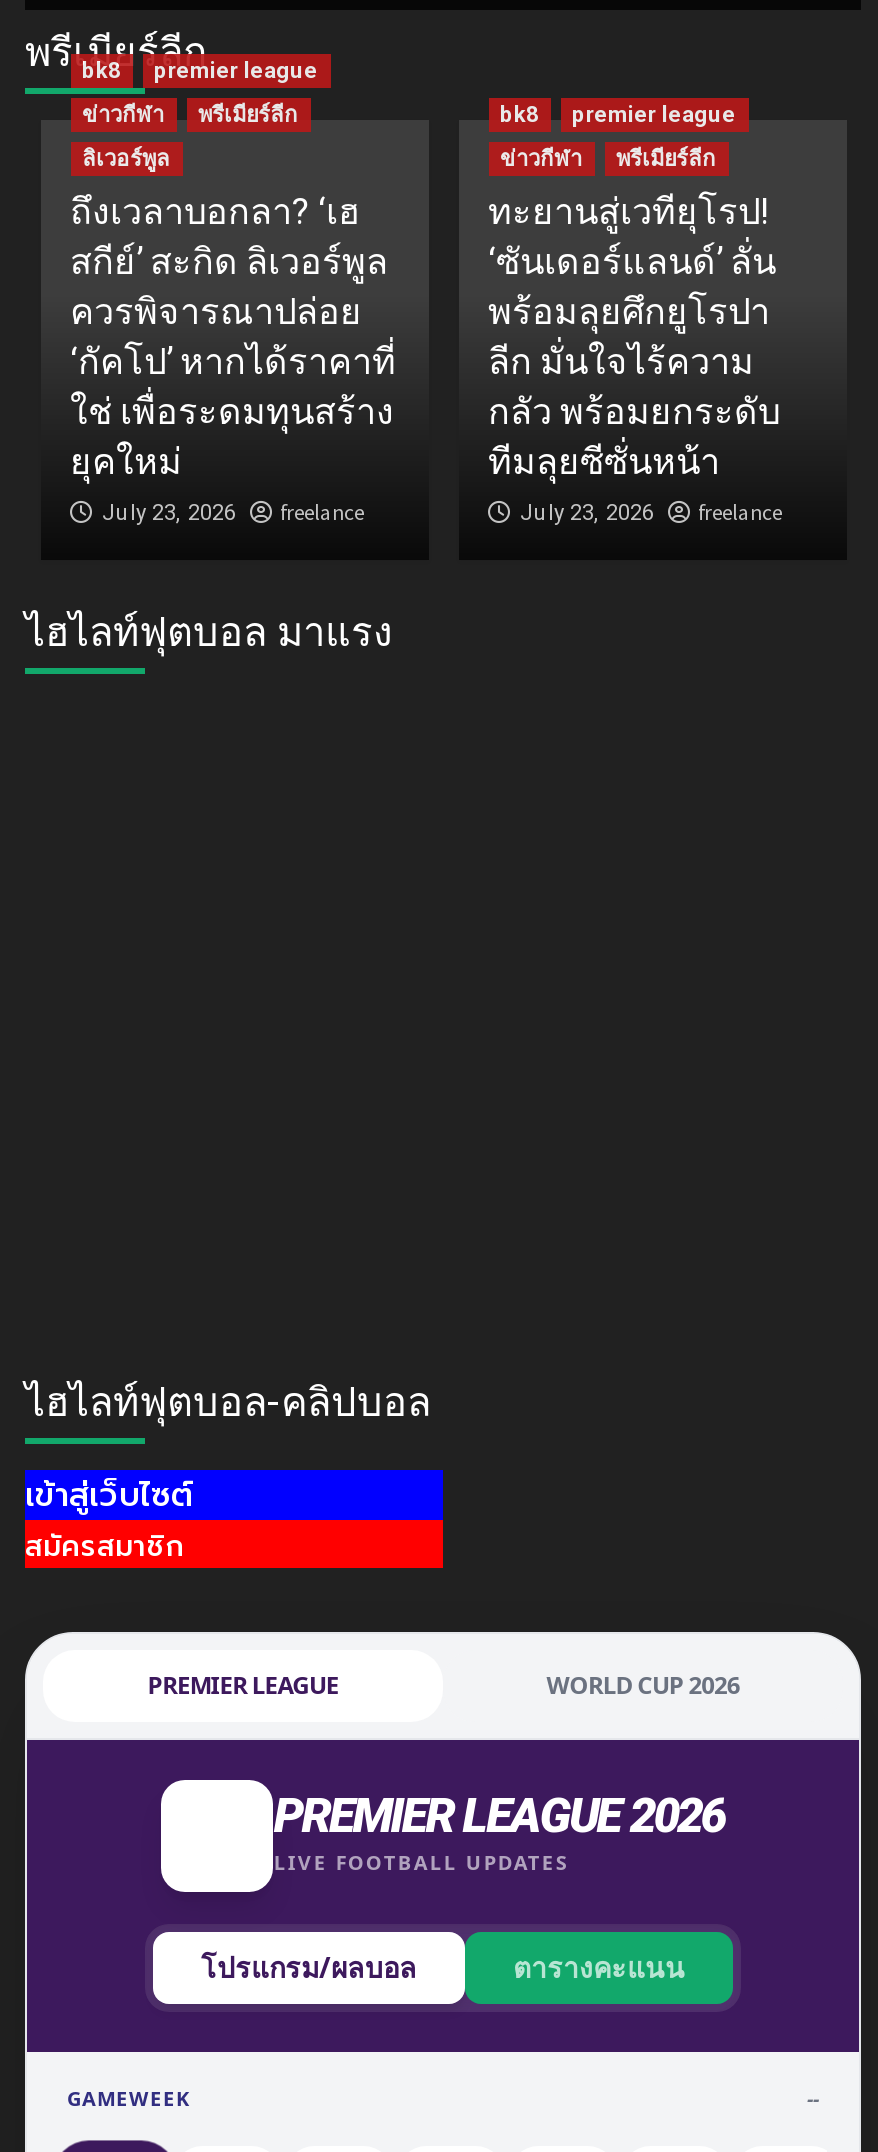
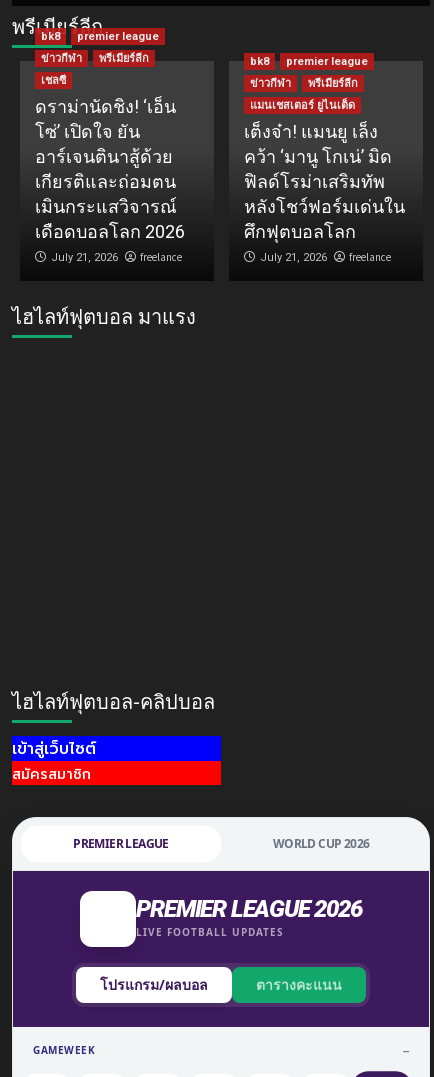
- ลิเวอร์พูล
- ถึงเวลาบอกลา? ‘เฮ
- สกีย์’ สะกิด ลิเวอร์พูล
- ควรพิจารณาปล่อย
- ‘กัคโป’ หากได้ราคาที่
- ใช่ เพื่อระดมทุนสร้าง
- ยุคใหม่
- July 23, 2026
+ เชลซี
+ ดราม่านัดชิง! ‘เอ็น
+ โซ่’ เปิดใจ ยัน
+ อาร์เจนตินาสู้ด้วย
+ เกียรติและถ่อมตน
+ เมินกระแสวิจารณ์
+ เดือดบอลโลก 2026
+ July 21, 2026

- ทะยานสู่เวทียุโรป!
- ‘ซันเดอร์แลนด์’ ลั่น
- พร้อมลุยศึกยูโรปา
- ลีก มั่นใจไร้ความ
- กลัว พร้อมยกระดับ
- ทีมลุยซีซั่นหน้า
- July 23, 2026
+ แมนเชสเตอร์ ยูไนเต็ด
+ เต็งจ๋า! แมนยู เล็ง
+ คว้า ‘มานู โกเน่’ มิด
+ ฟิลด์โรม่าเสริมทัพ
+ หลังโชว์ฟอร์มเด่นใน
+ ศึกฟุตบอลโลก
+ July 21, 2026
